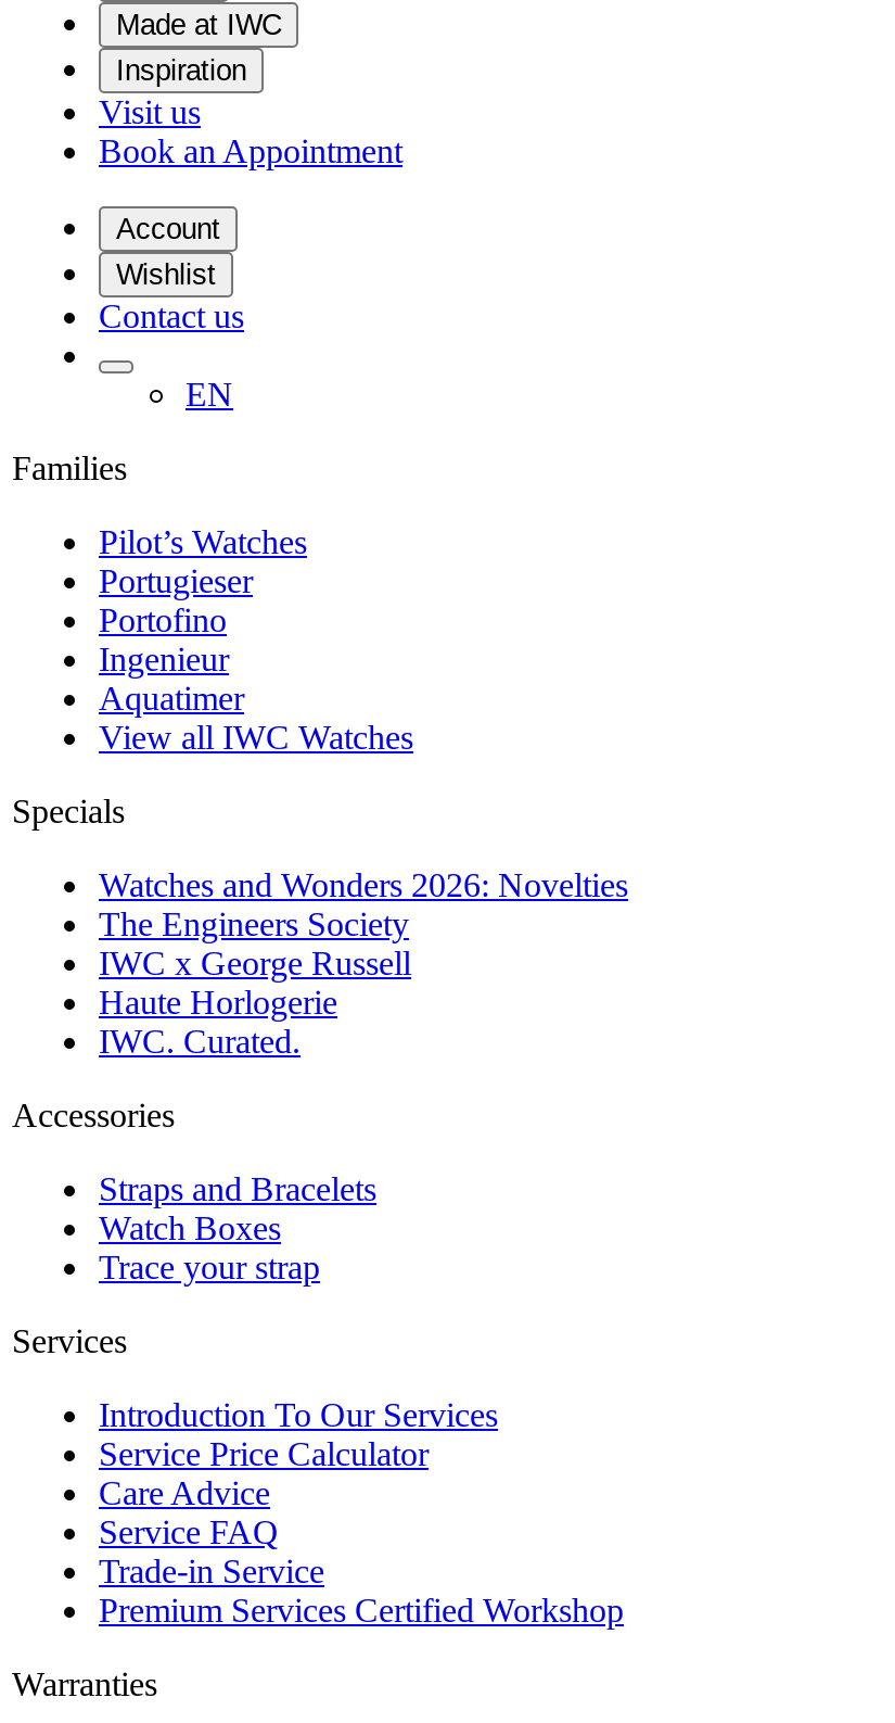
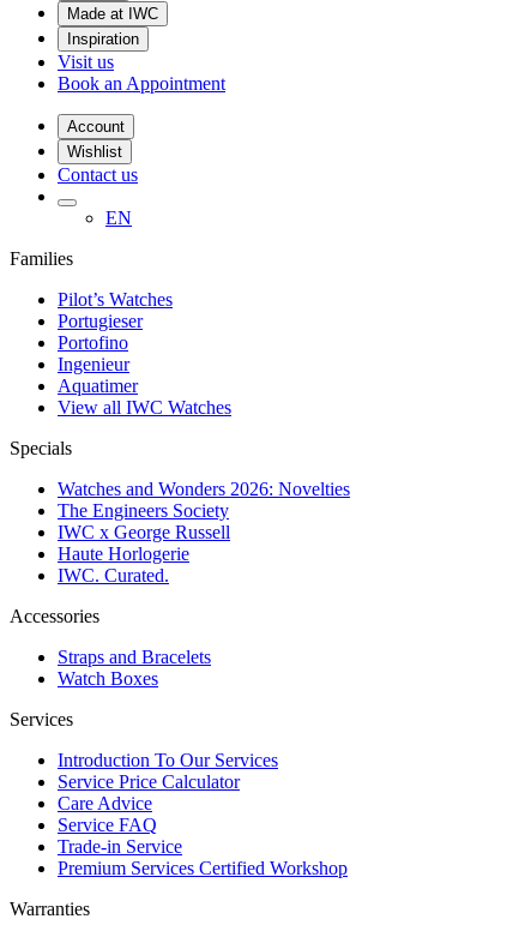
- Trace your strap
